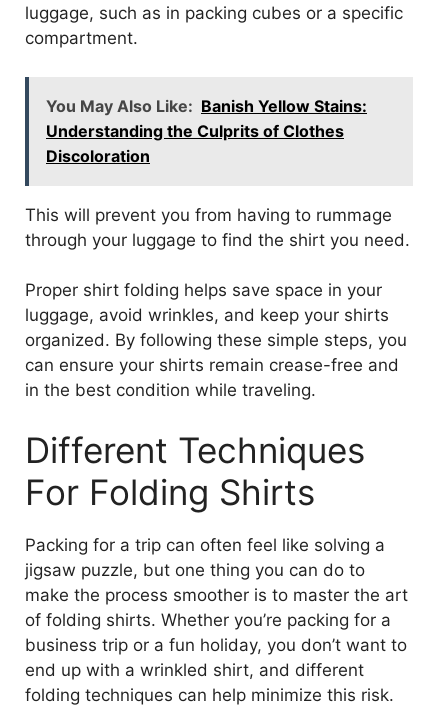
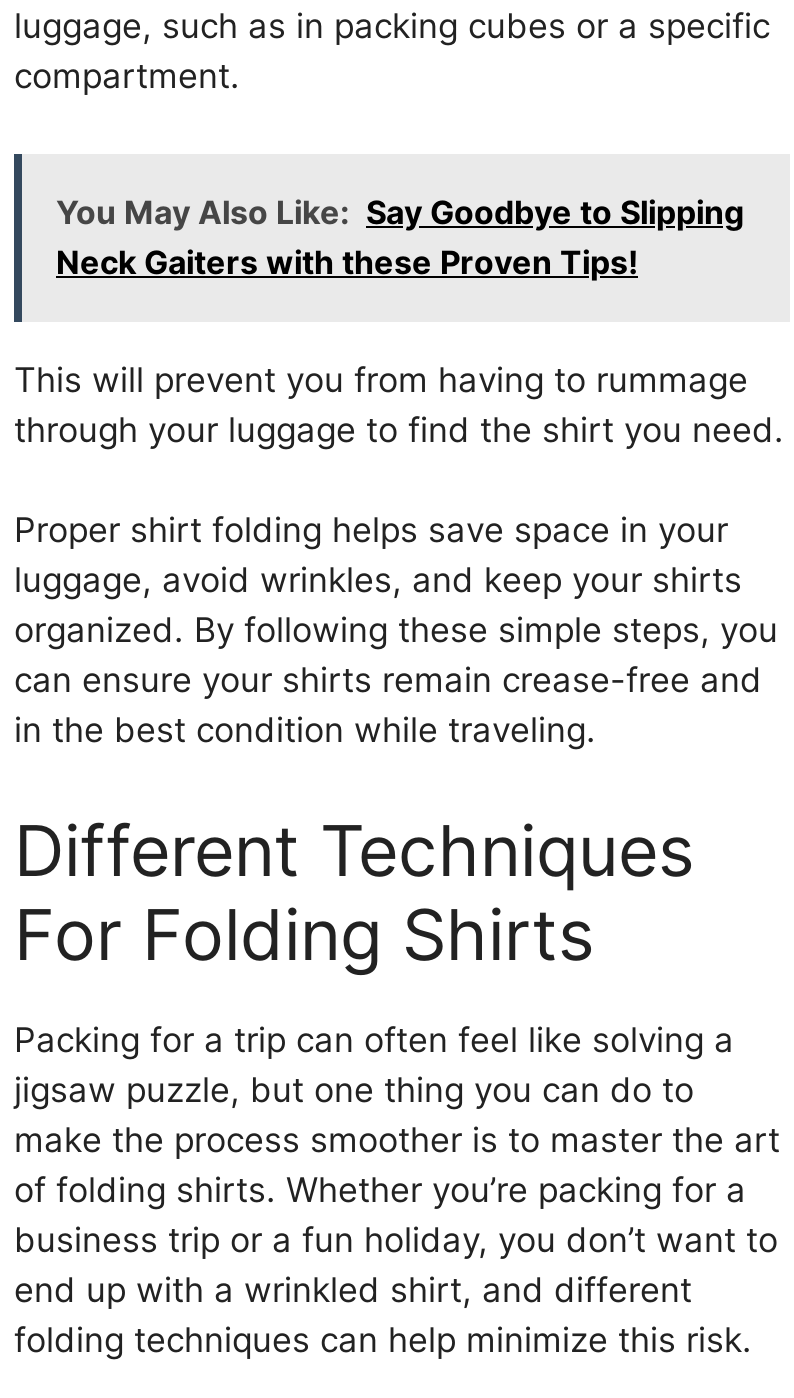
- You May Also Like: Banish Yellow Stains:
- Understanding the Culprits of Clothes
- Discoloration
+ You May Also Like: Say Goodbye to Slipping
+ Neck Gaiters with these Proven Tips!
